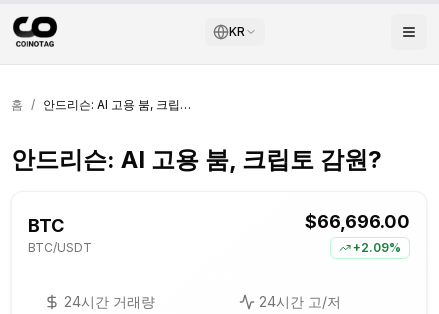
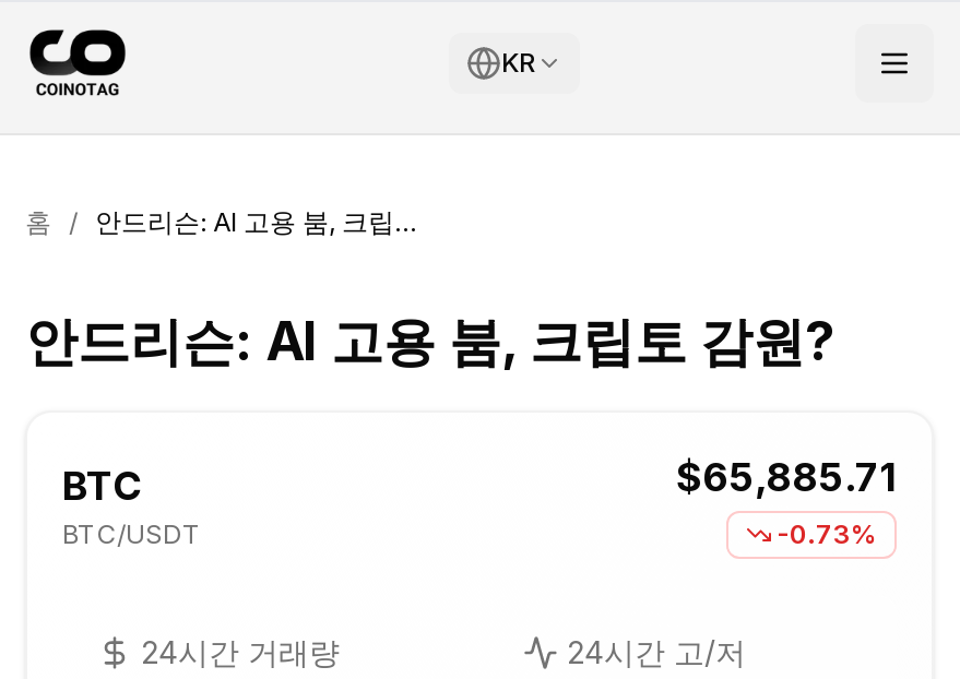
- $66,696.00
- +2.09%
+ $65,885.71
+ -0.73%
